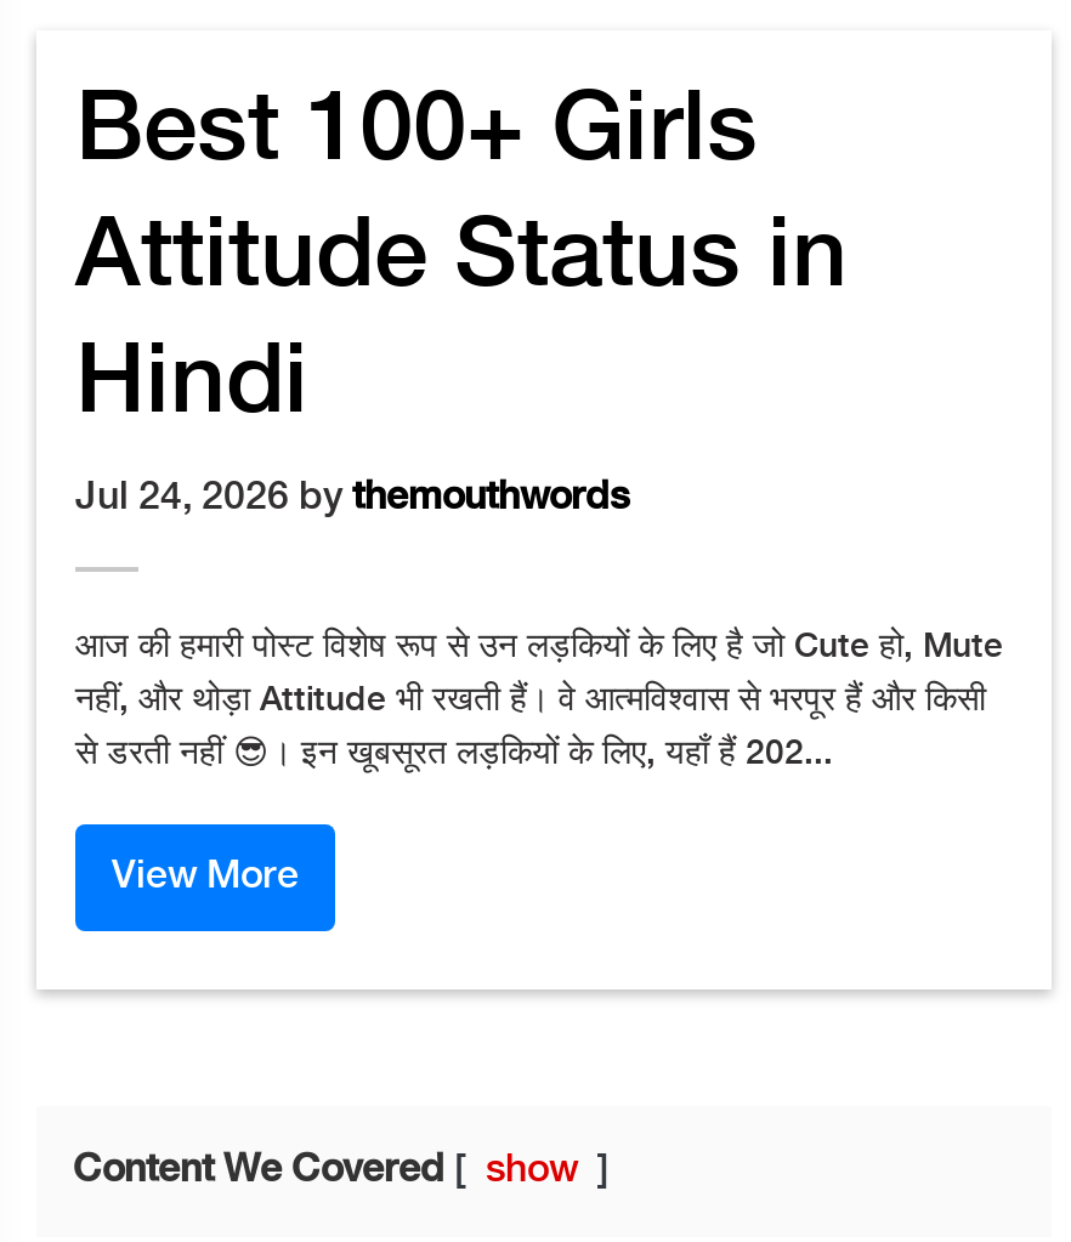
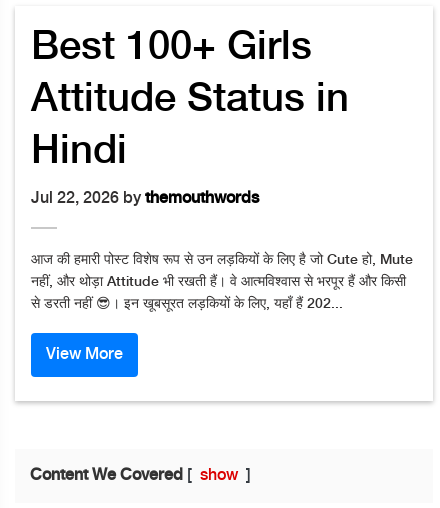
- Jul 24, 2026 by themouthwords
+ Jul 22, 2026 by themouthwords
